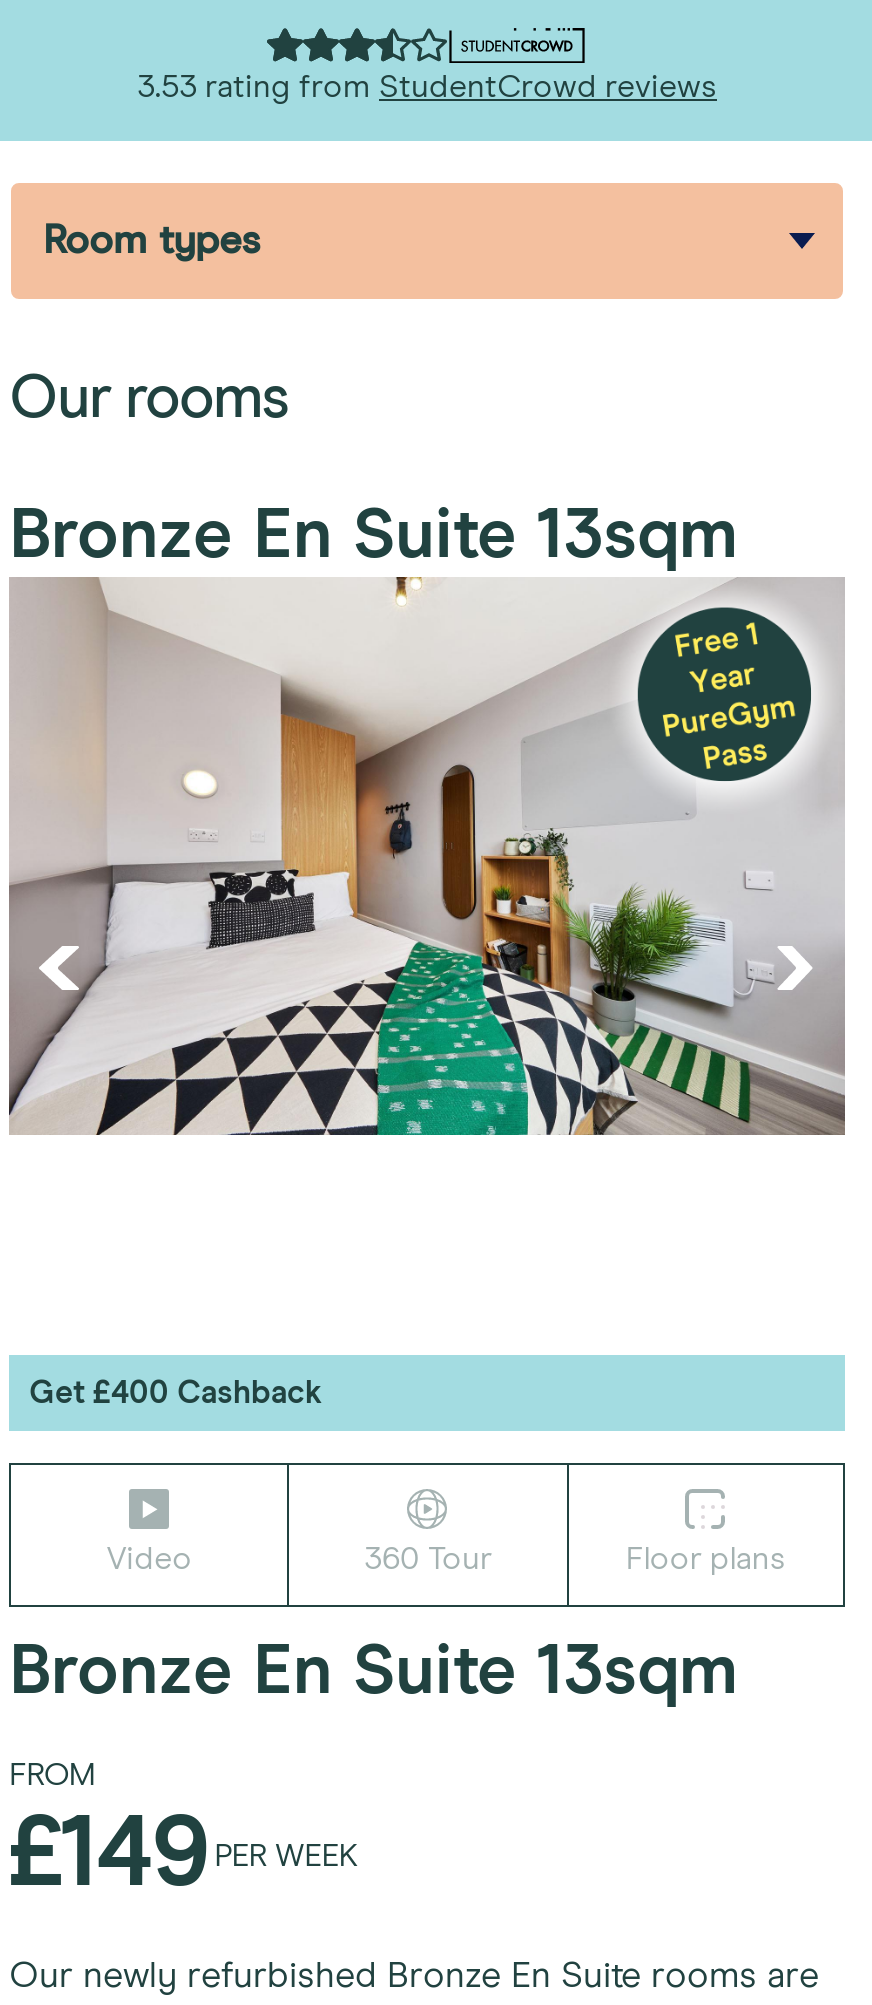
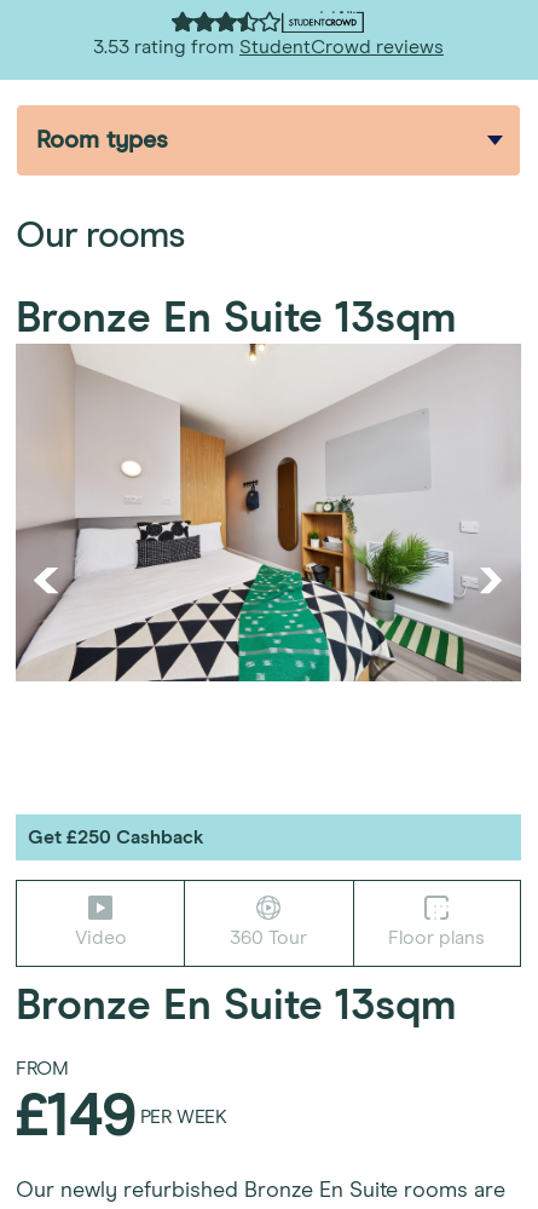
- [image]

- Get £400 Cashback
+ Get £250 Cashback
